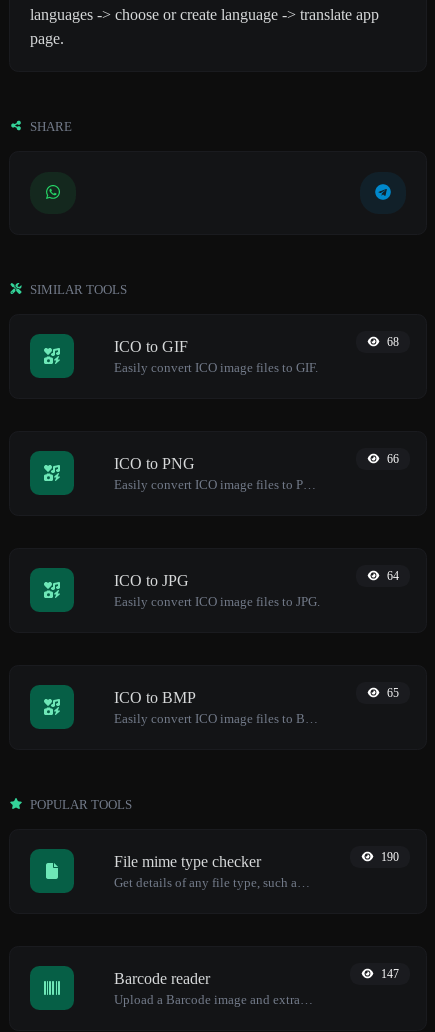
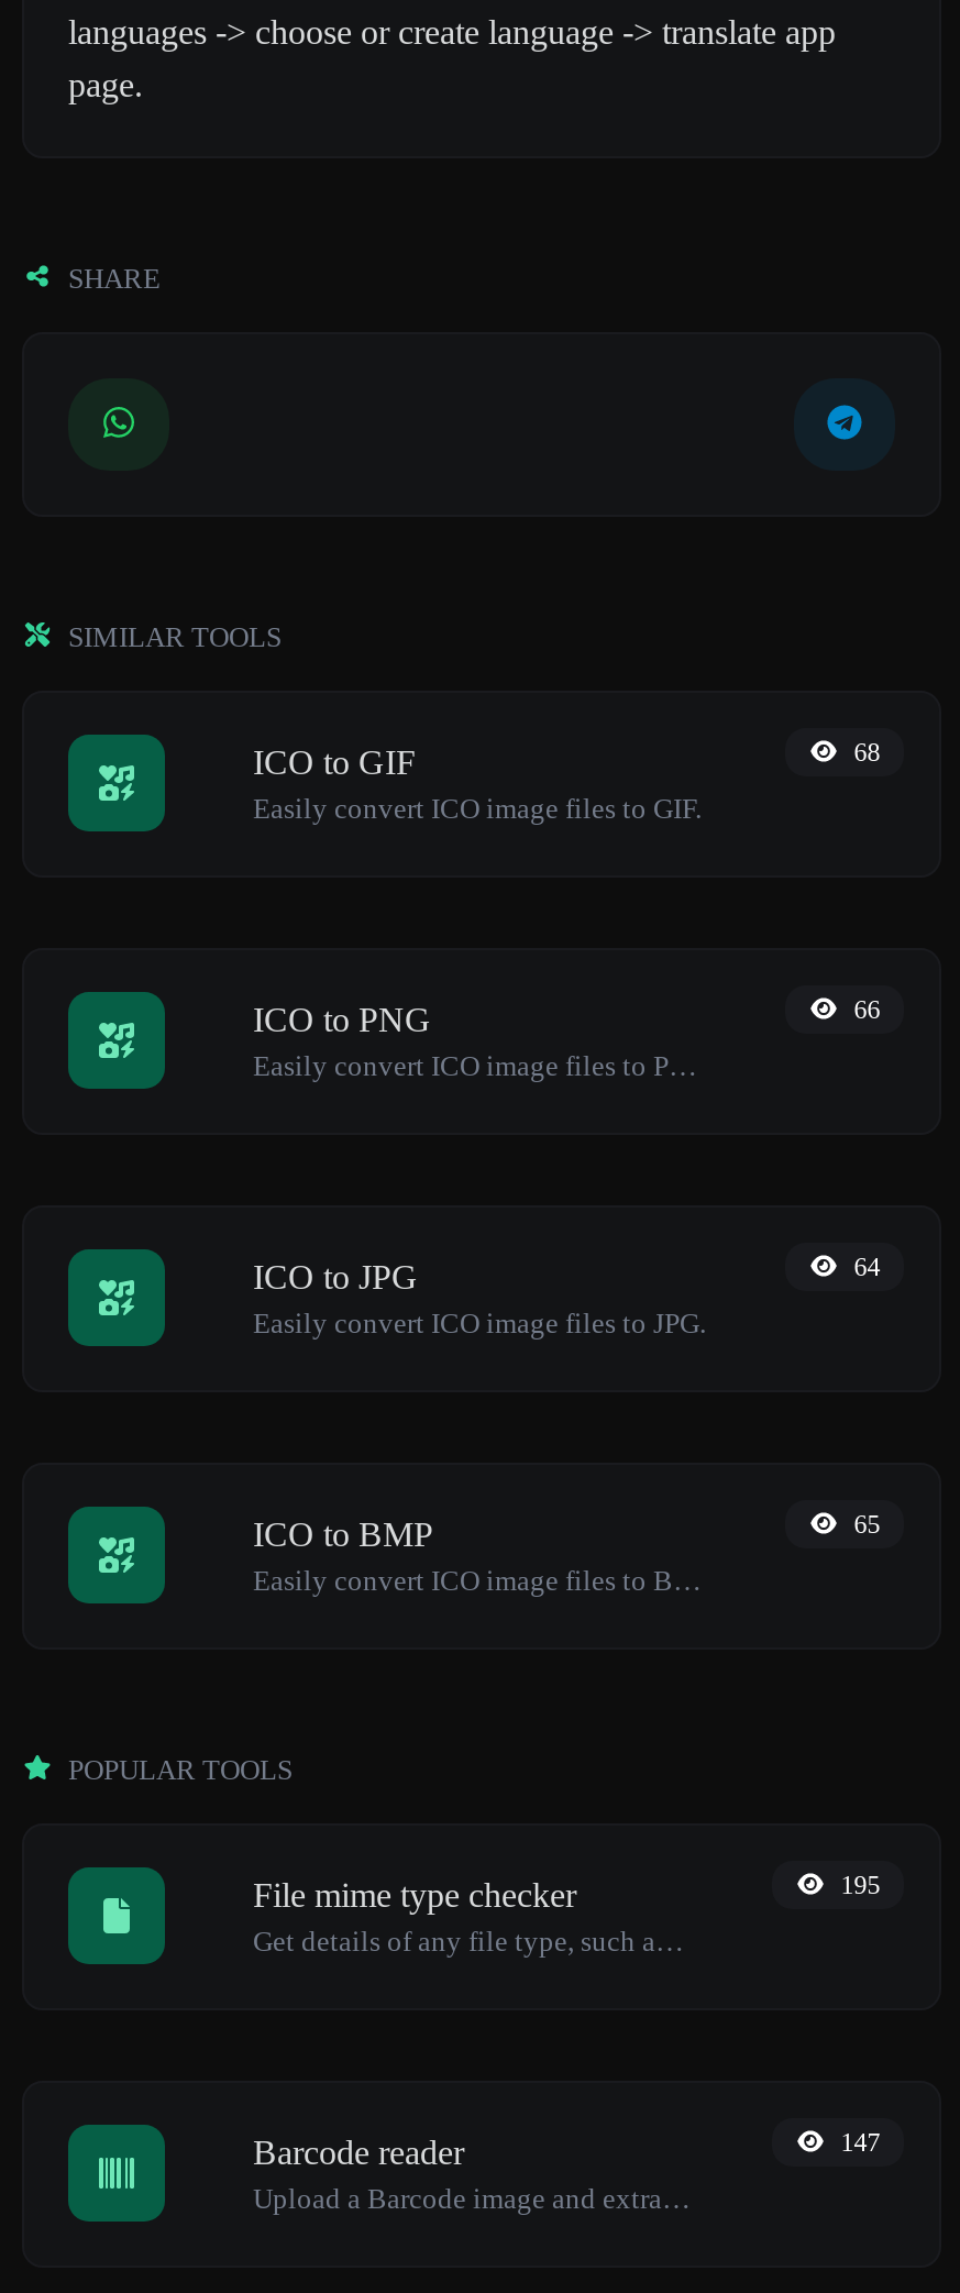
- 190
+ 195
